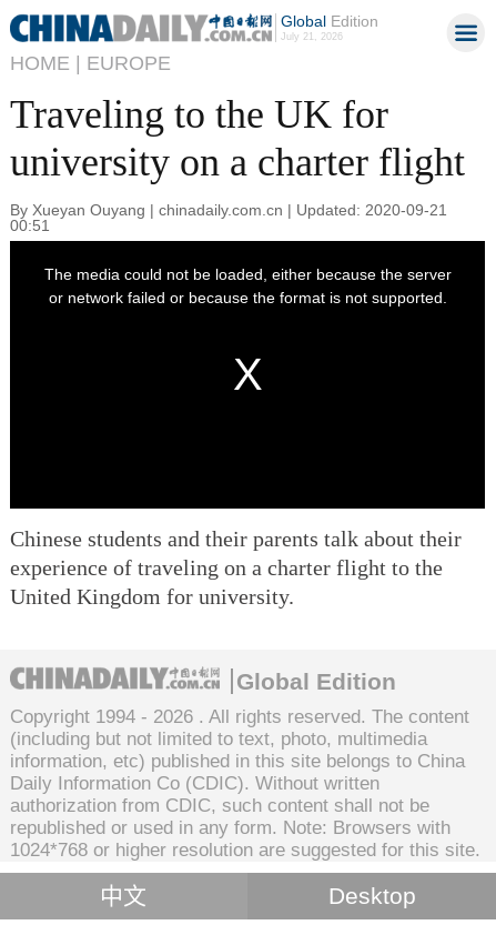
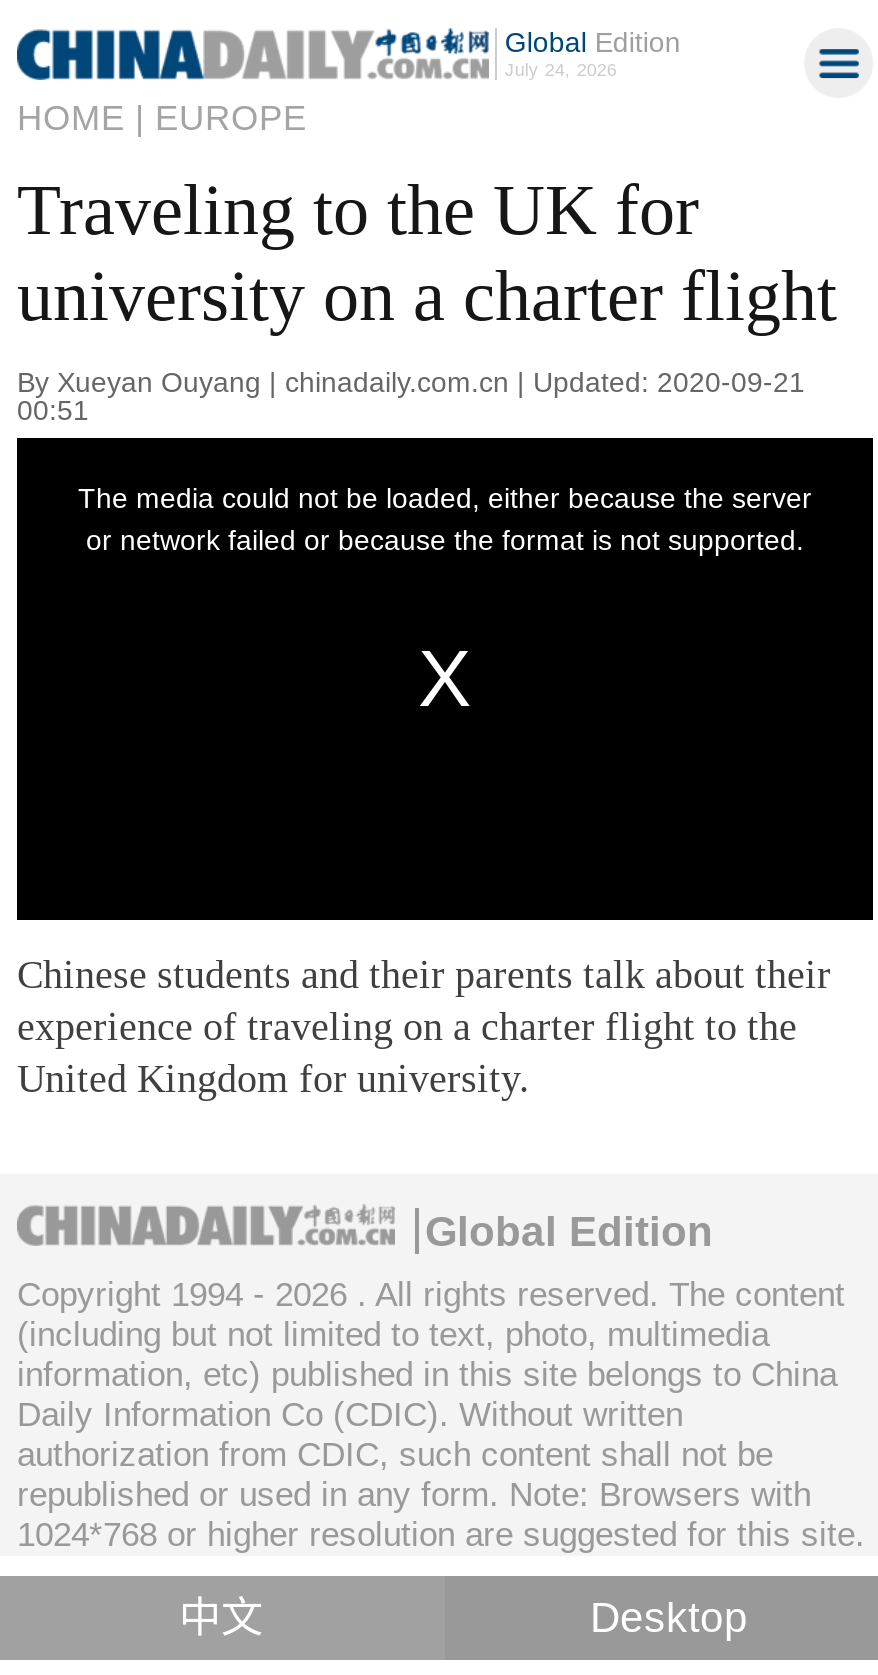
- July 21, 2026
+ July 24, 2026
